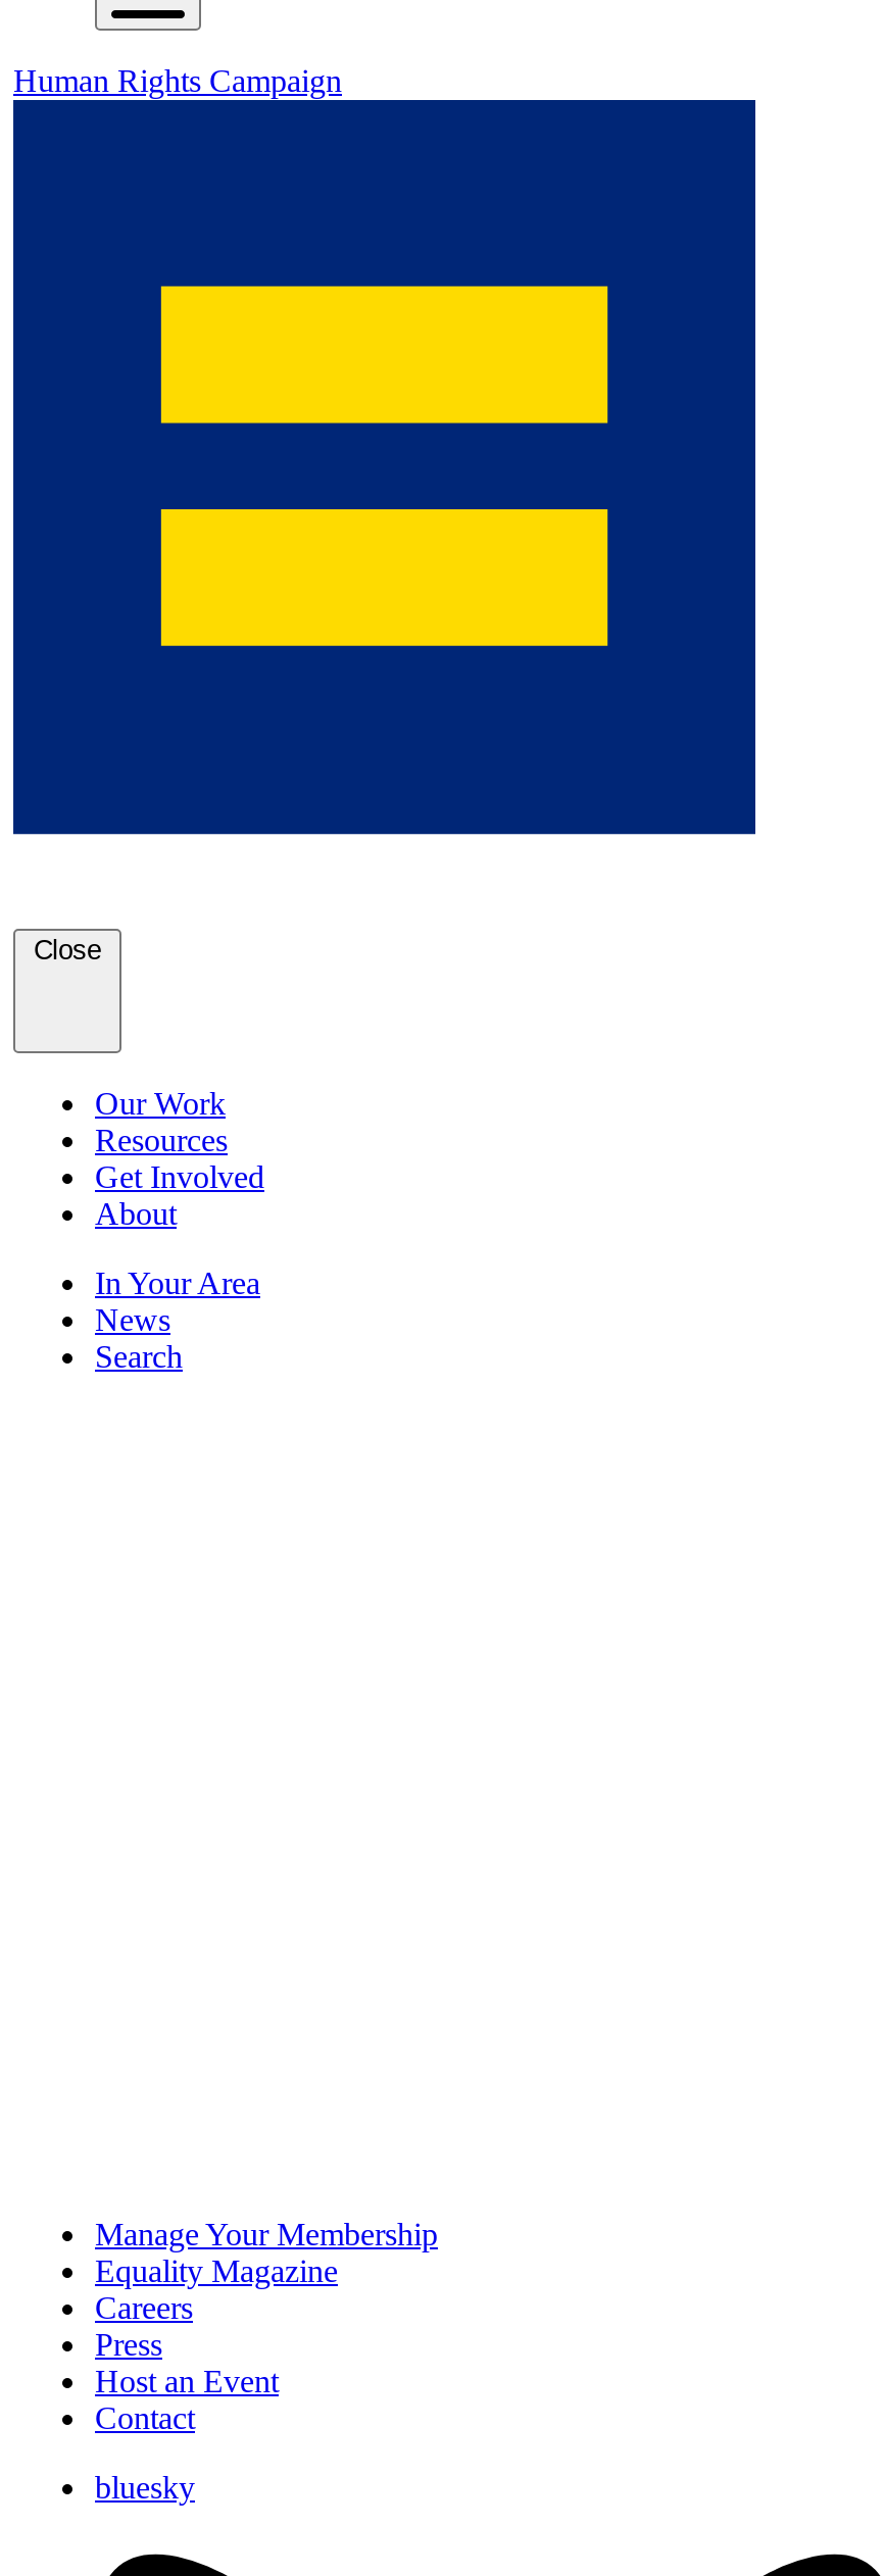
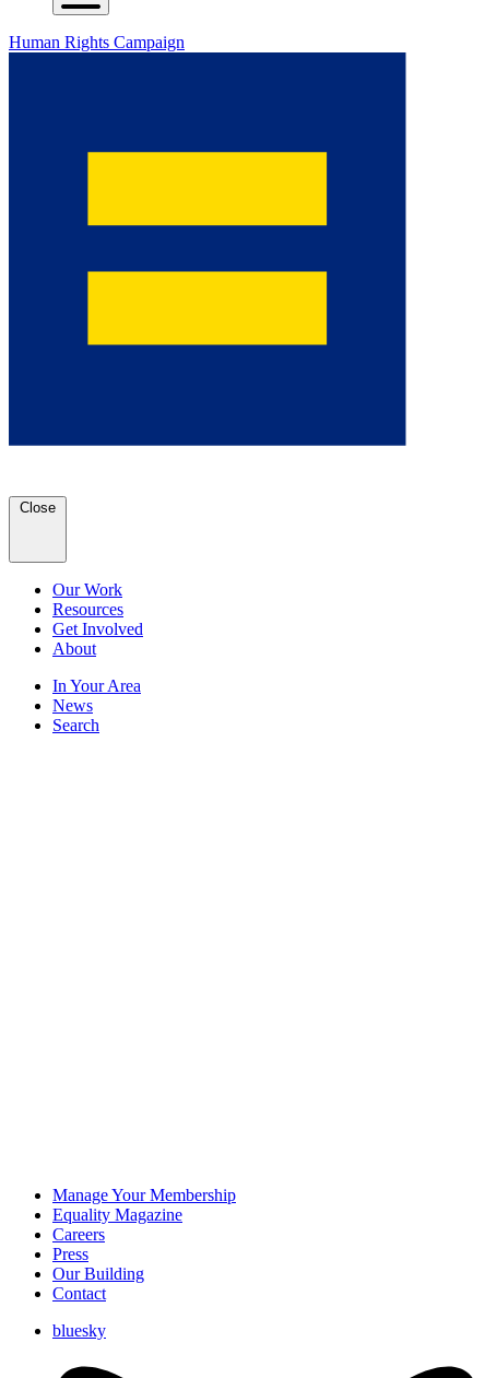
- Host an Event
+ Our Building
